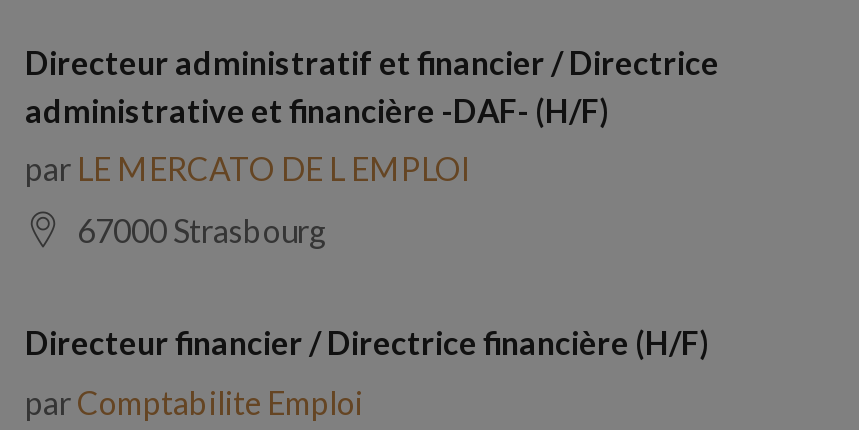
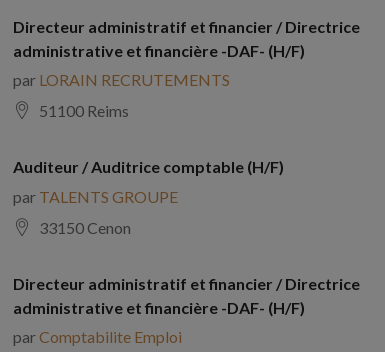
- par LE MERCATO DE L EMPLOI
- 67000 Strasbourg
- Directeur financier / Directrice financière (H/F)
+ par LORAIN RECRUTEMENTS
+ 51100 Reims
+ Auditeur / Auditrice comptable (H/F)
+ par TALENTS GROUPE
+ 33150 Cenon
+ Directeur administratif et financier / Directrice
+ administrative et financière -DAF- (H/F)
